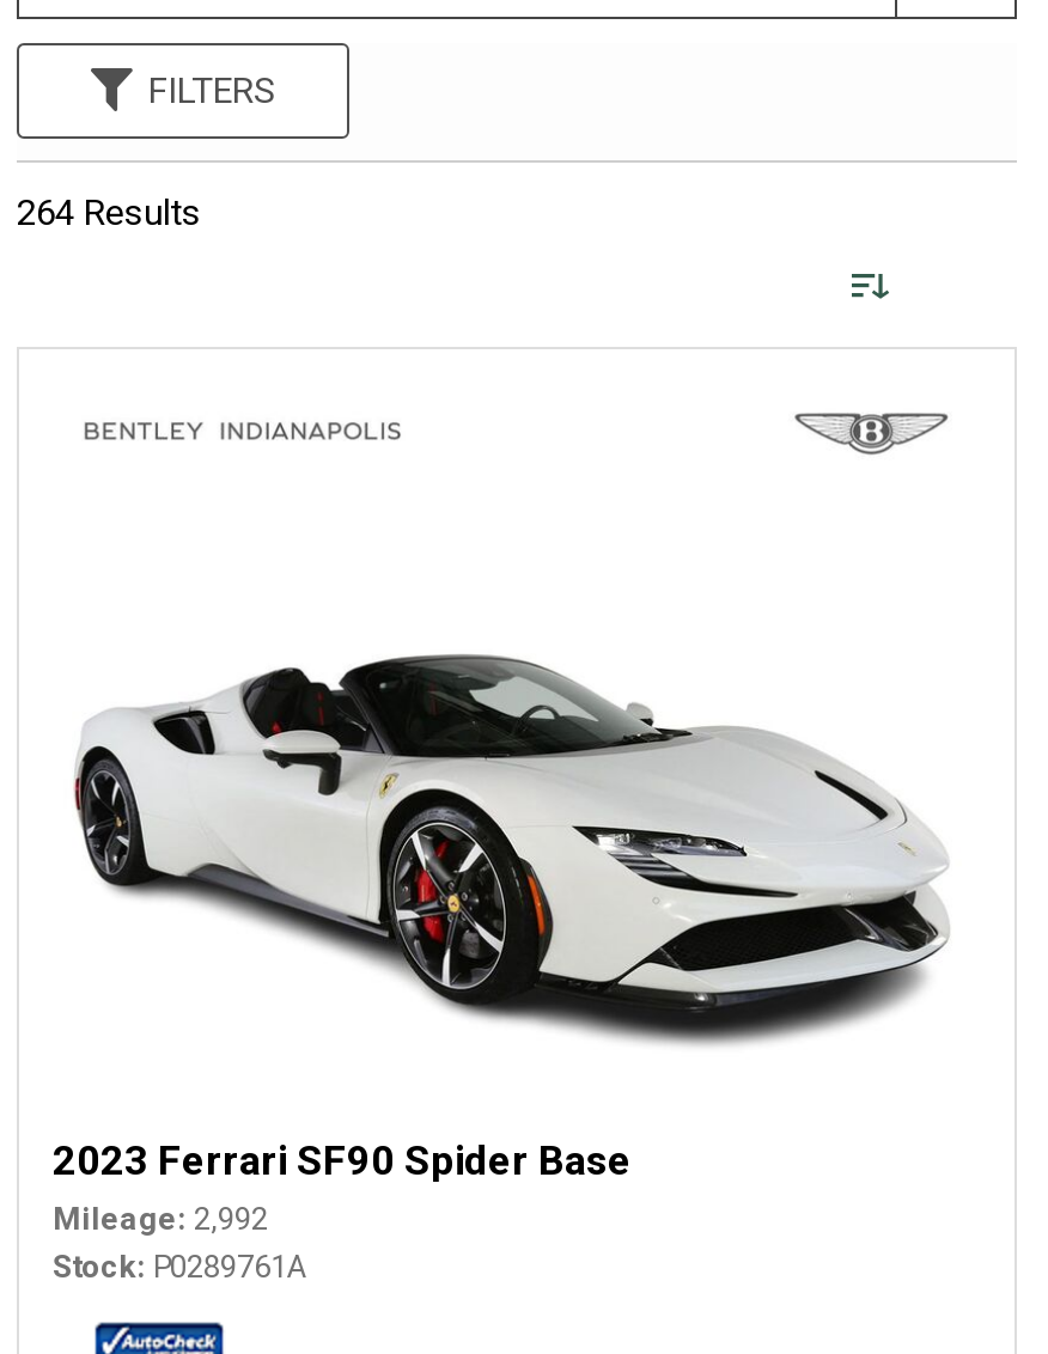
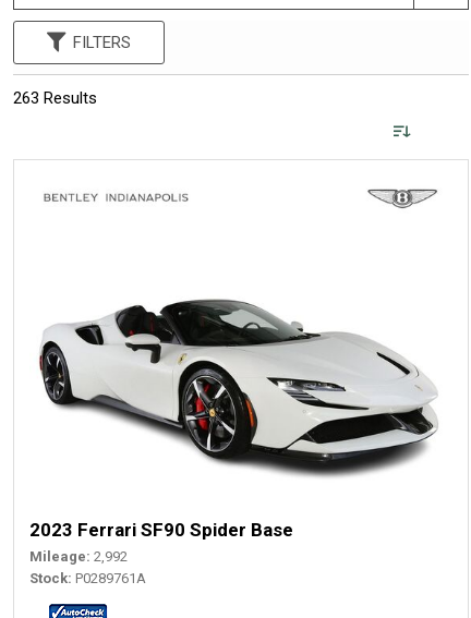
- 264 Results
+ 263 Results
